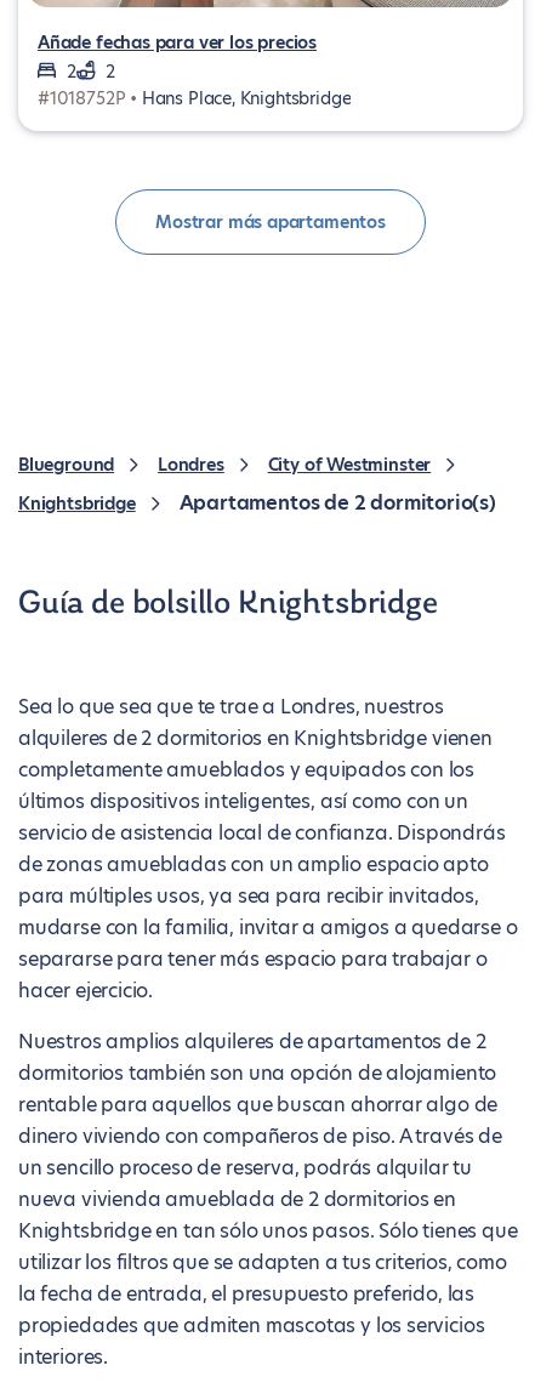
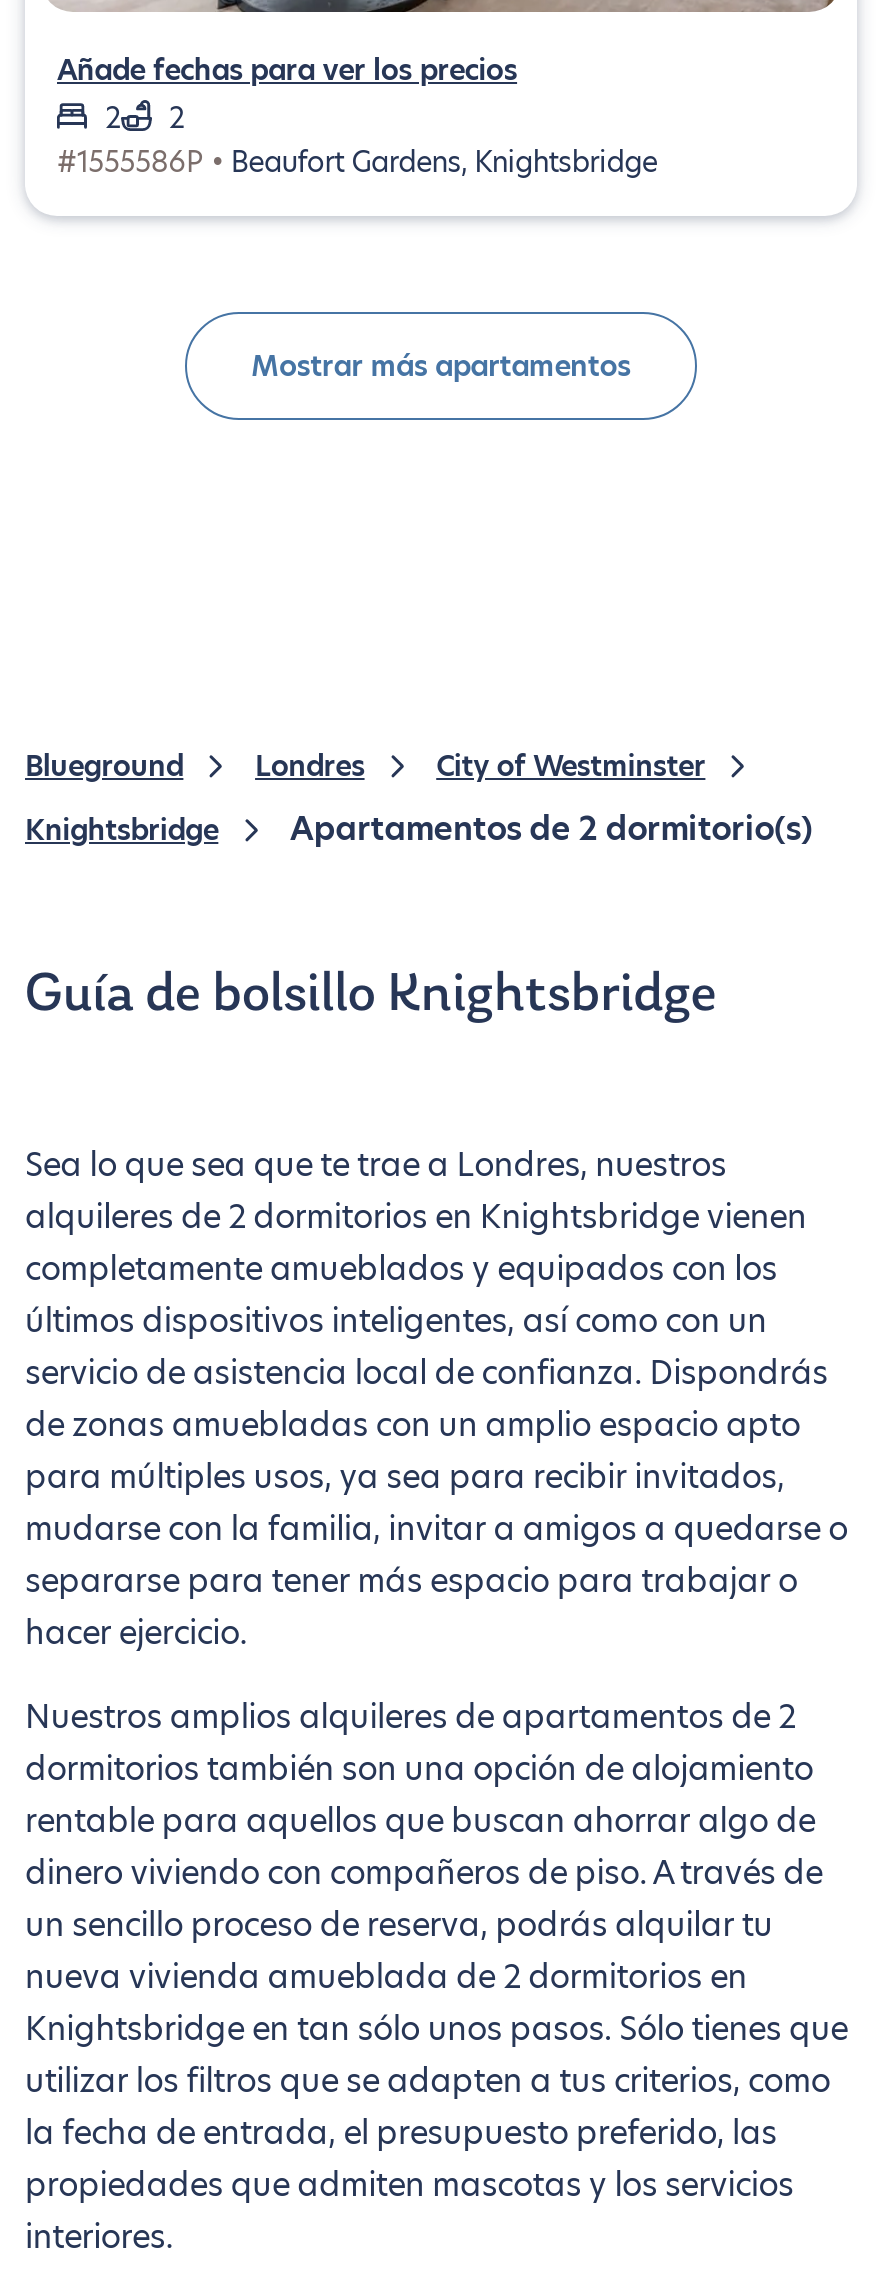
- #1018752P • Hans Place, Knightsbridge
+ #1555586P • Beaufort Gardens, Knightsbridge
